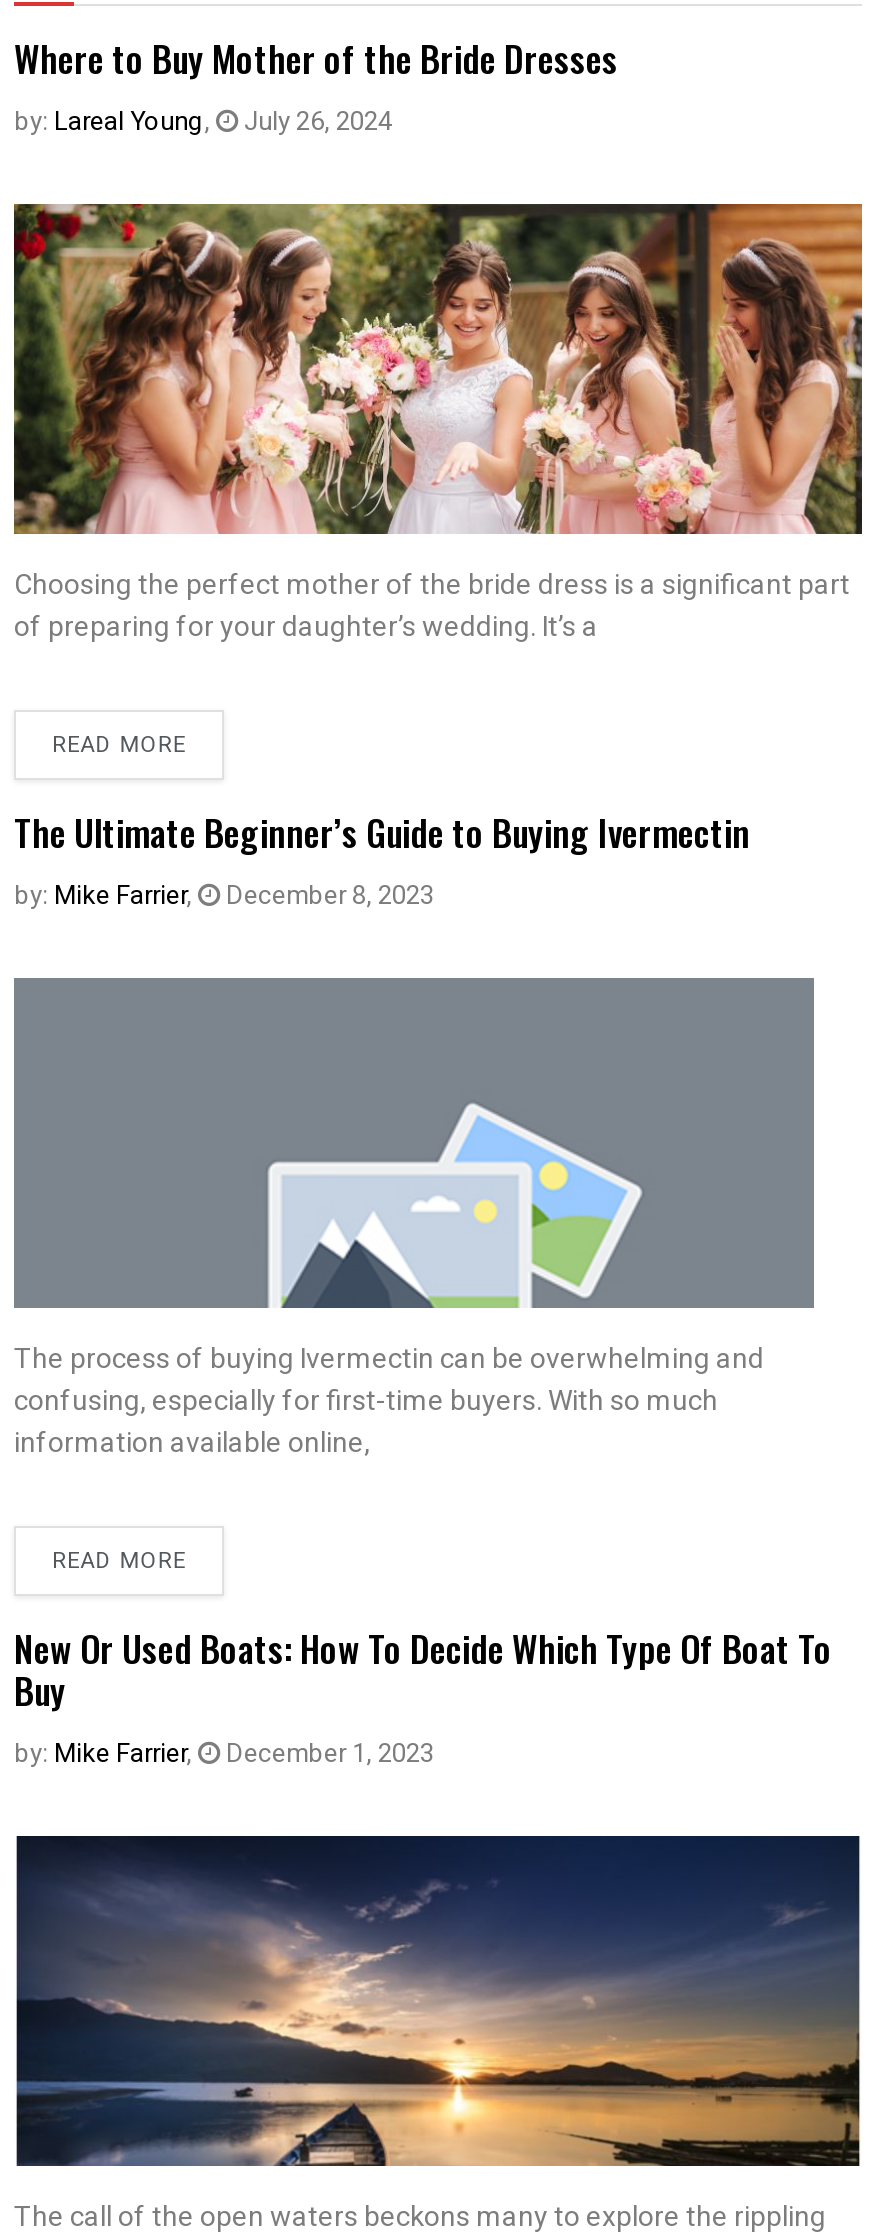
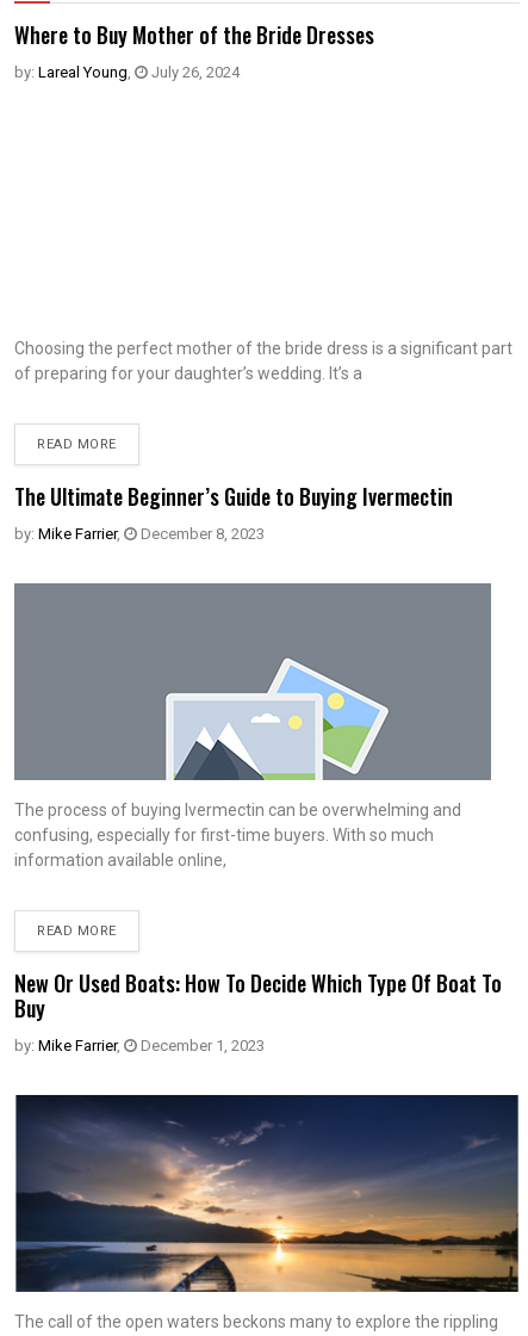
- [image]
